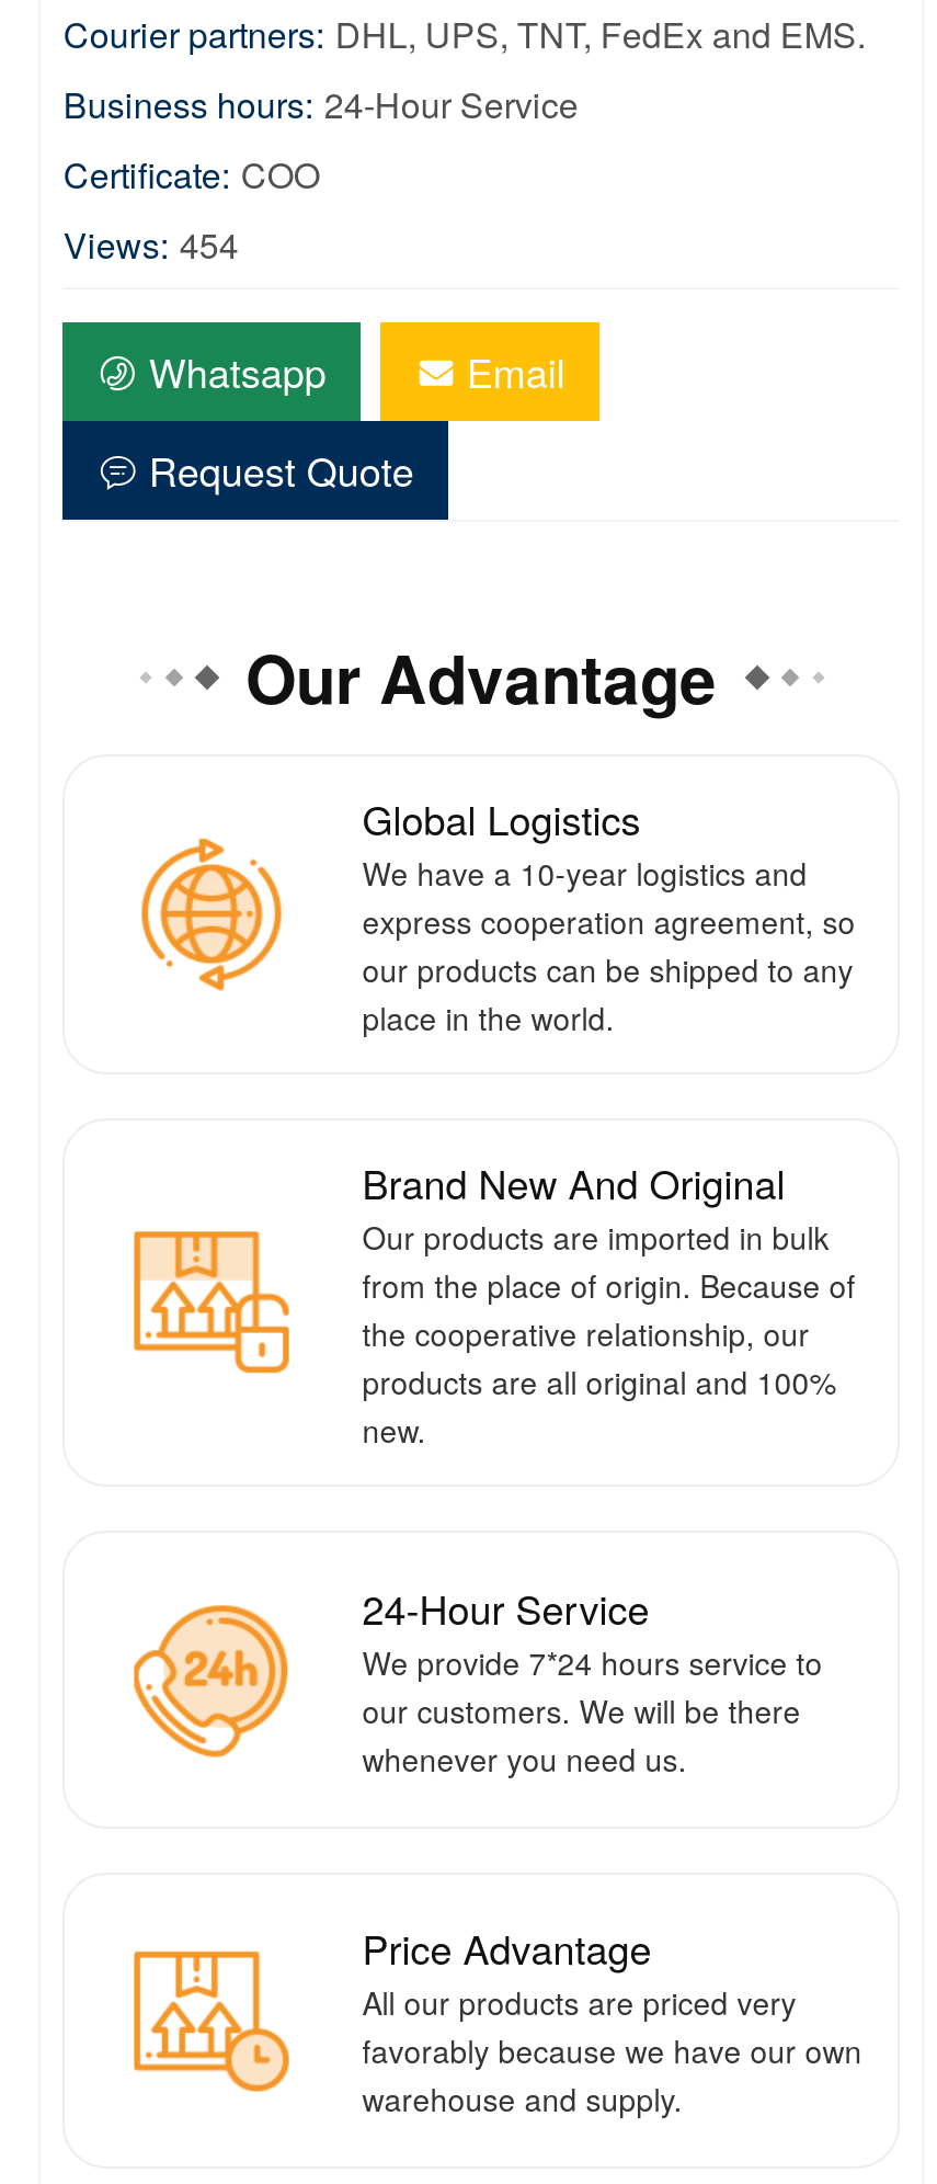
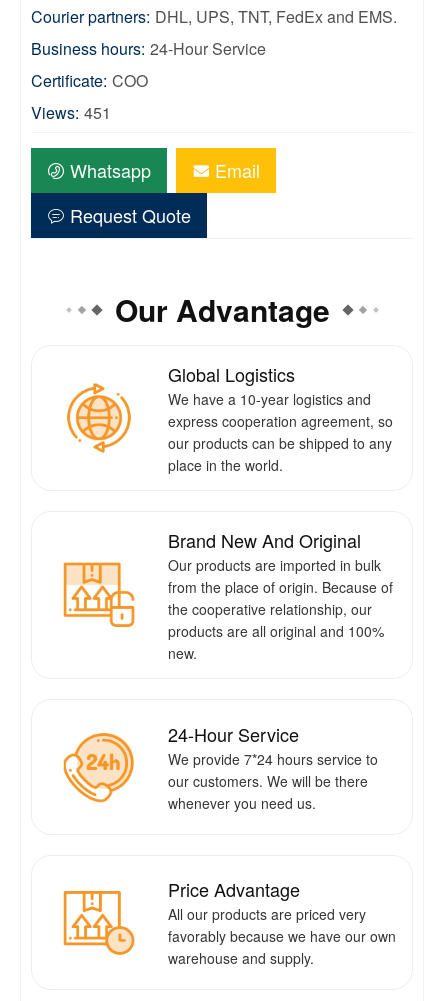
- Views: 454
+ Views: 451
